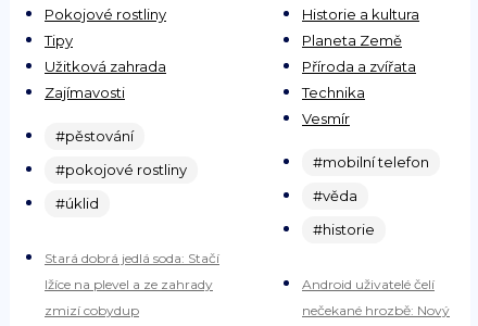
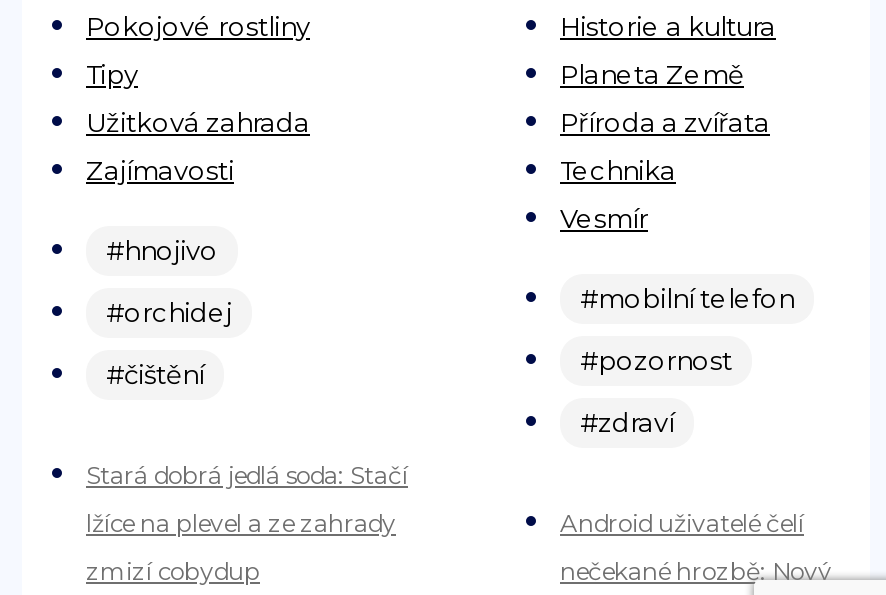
- #pěstování
+ #hnojivo

- #pokojové rostliny
+ #orchidej

- #věda
+ #pozornost

- #úklid
+ #čištění

- #historie
+ #zdraví
